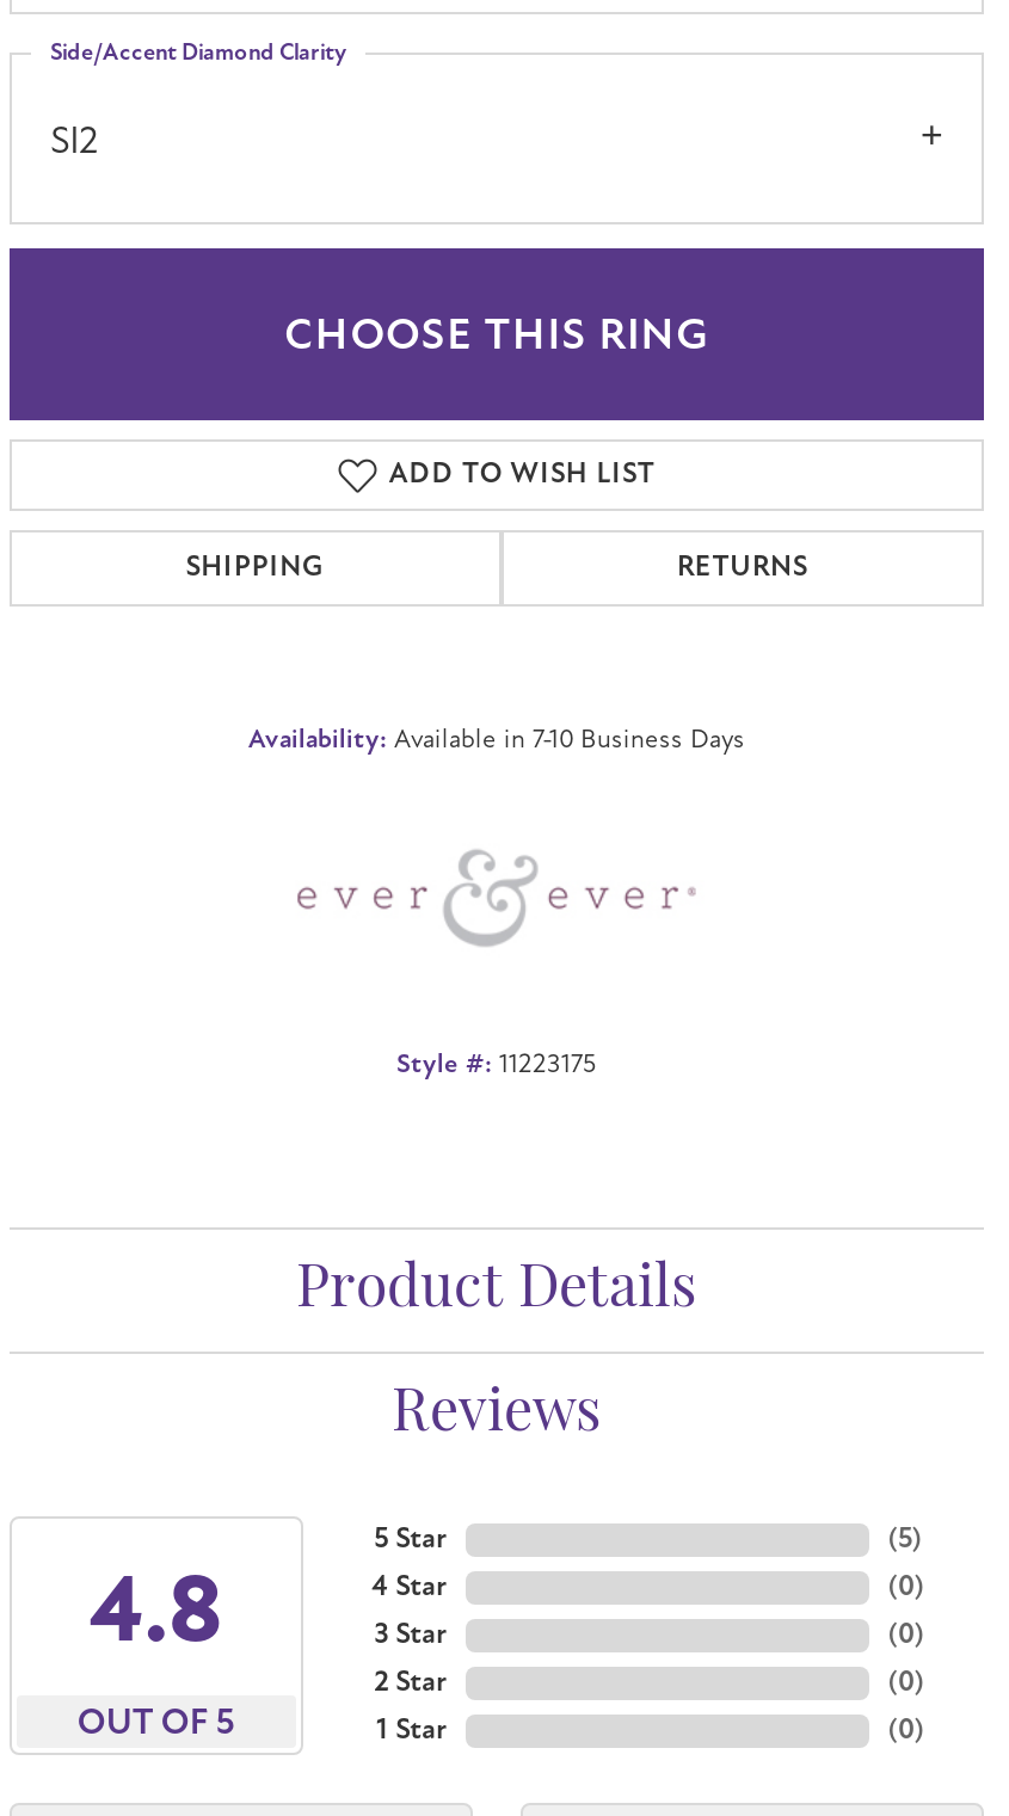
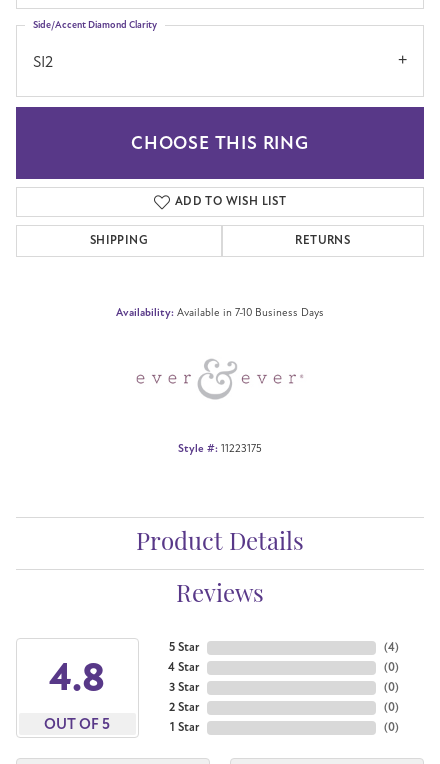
- (5)
+ (4)
